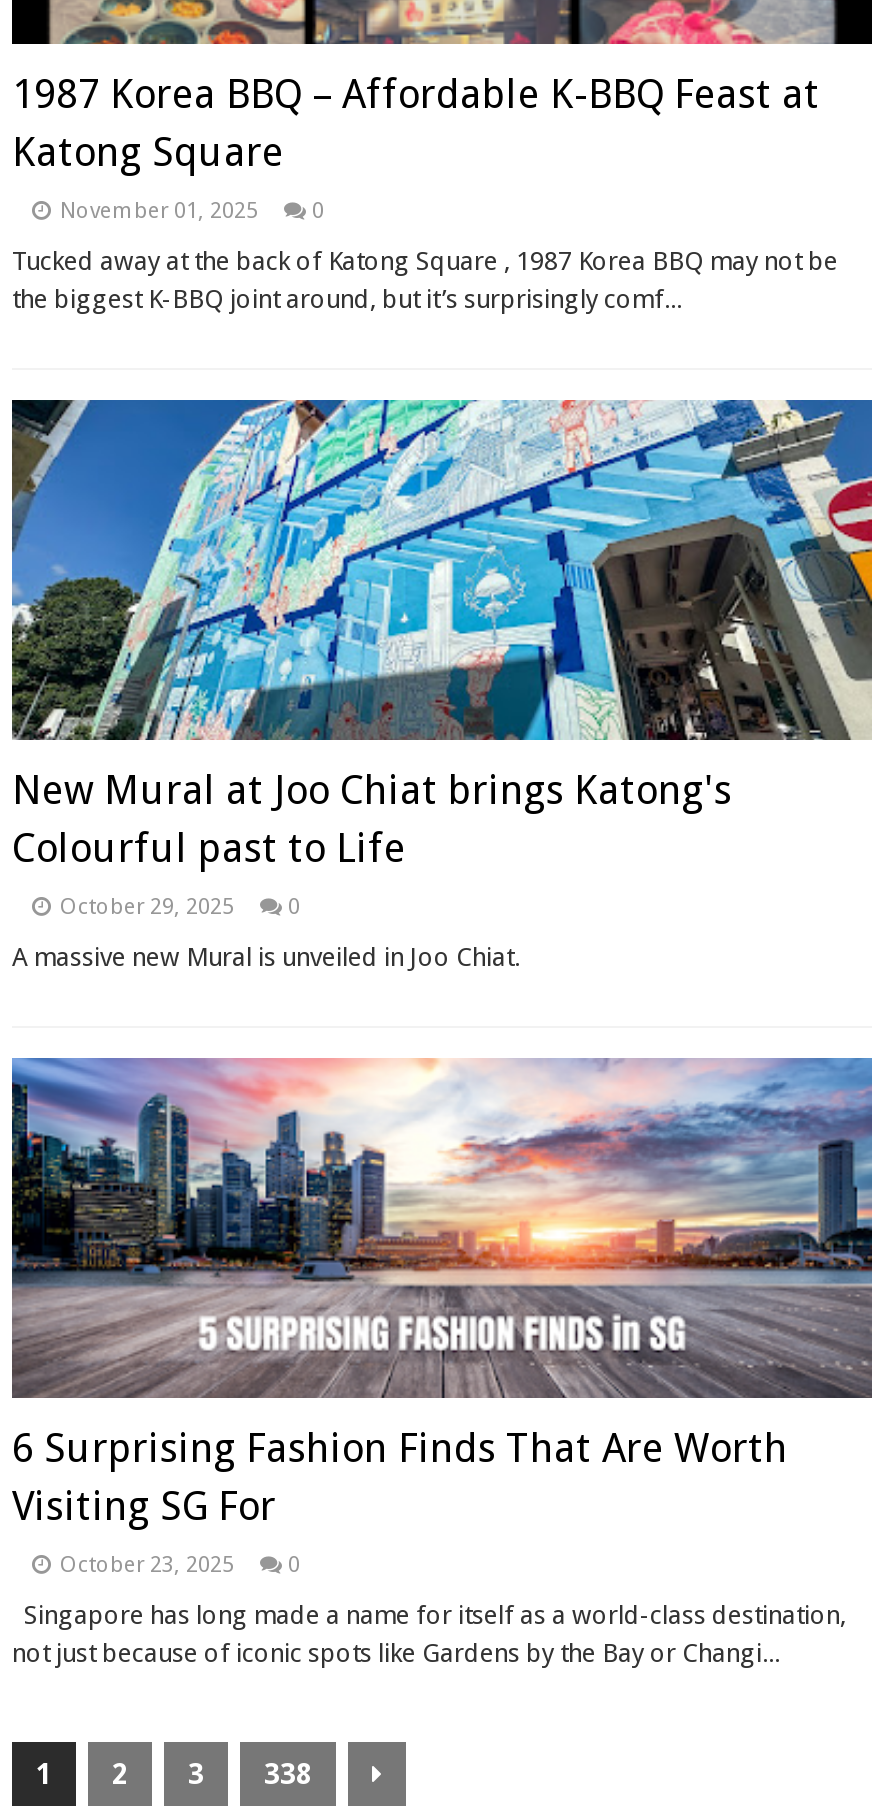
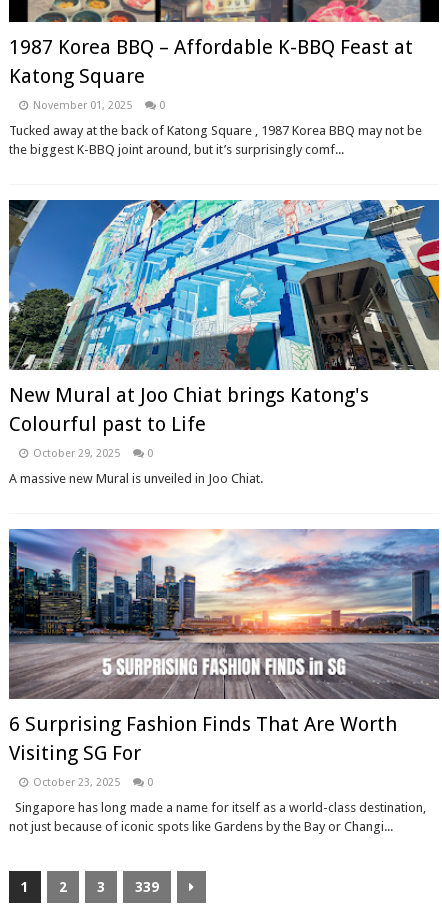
- 1 2 3 338
+ 1 2 3 339
